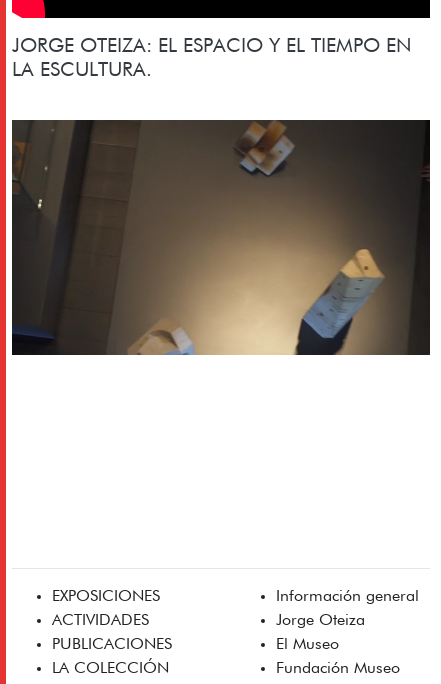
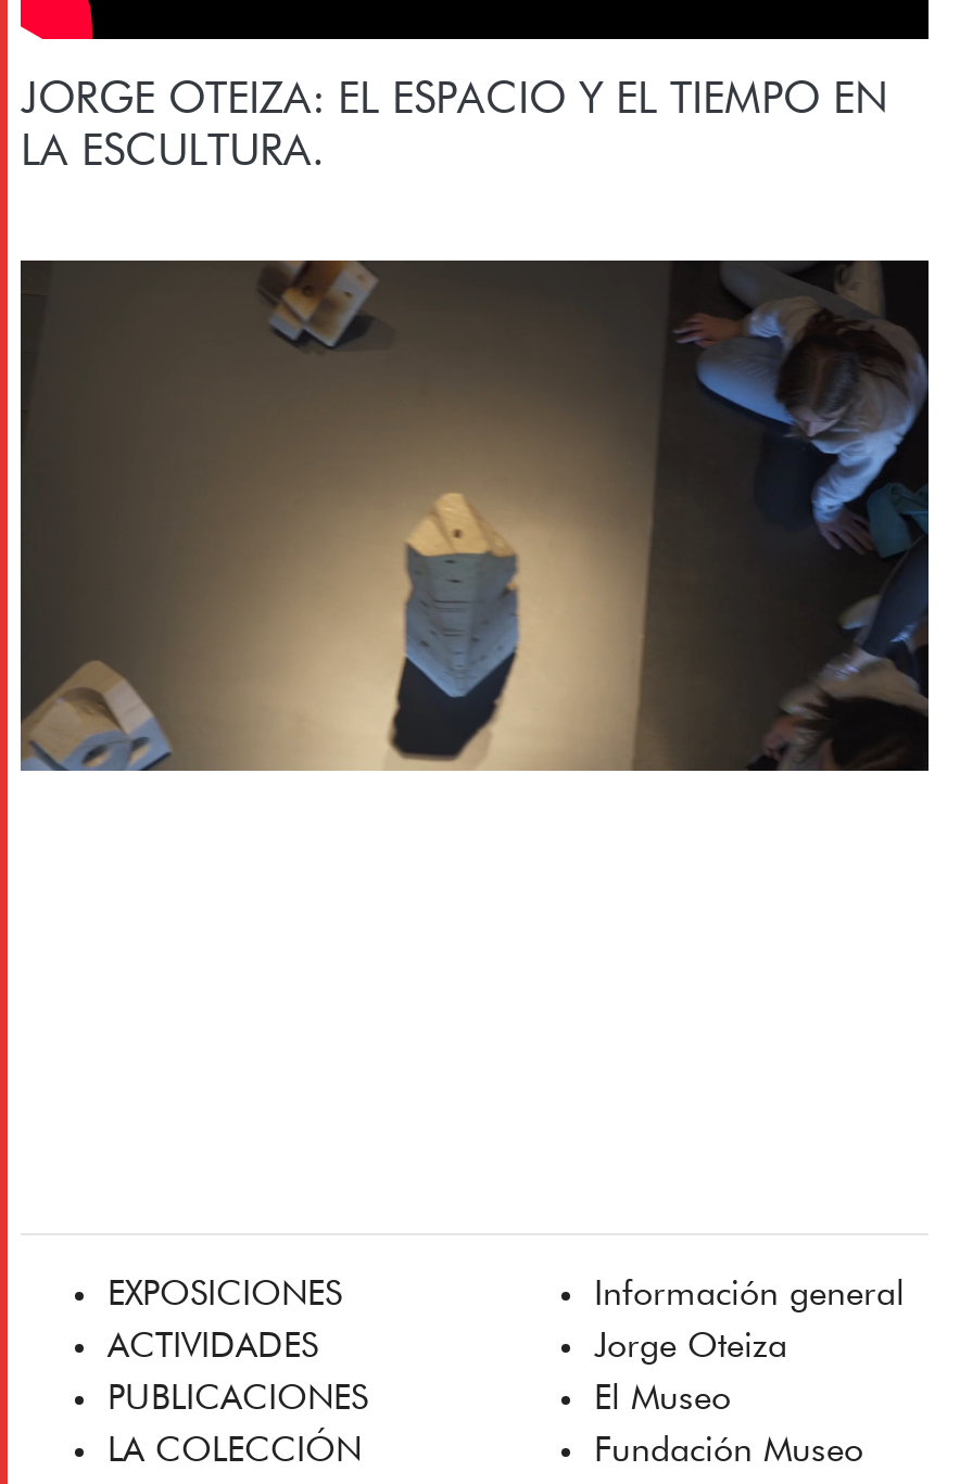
- [image]
+ [image]
